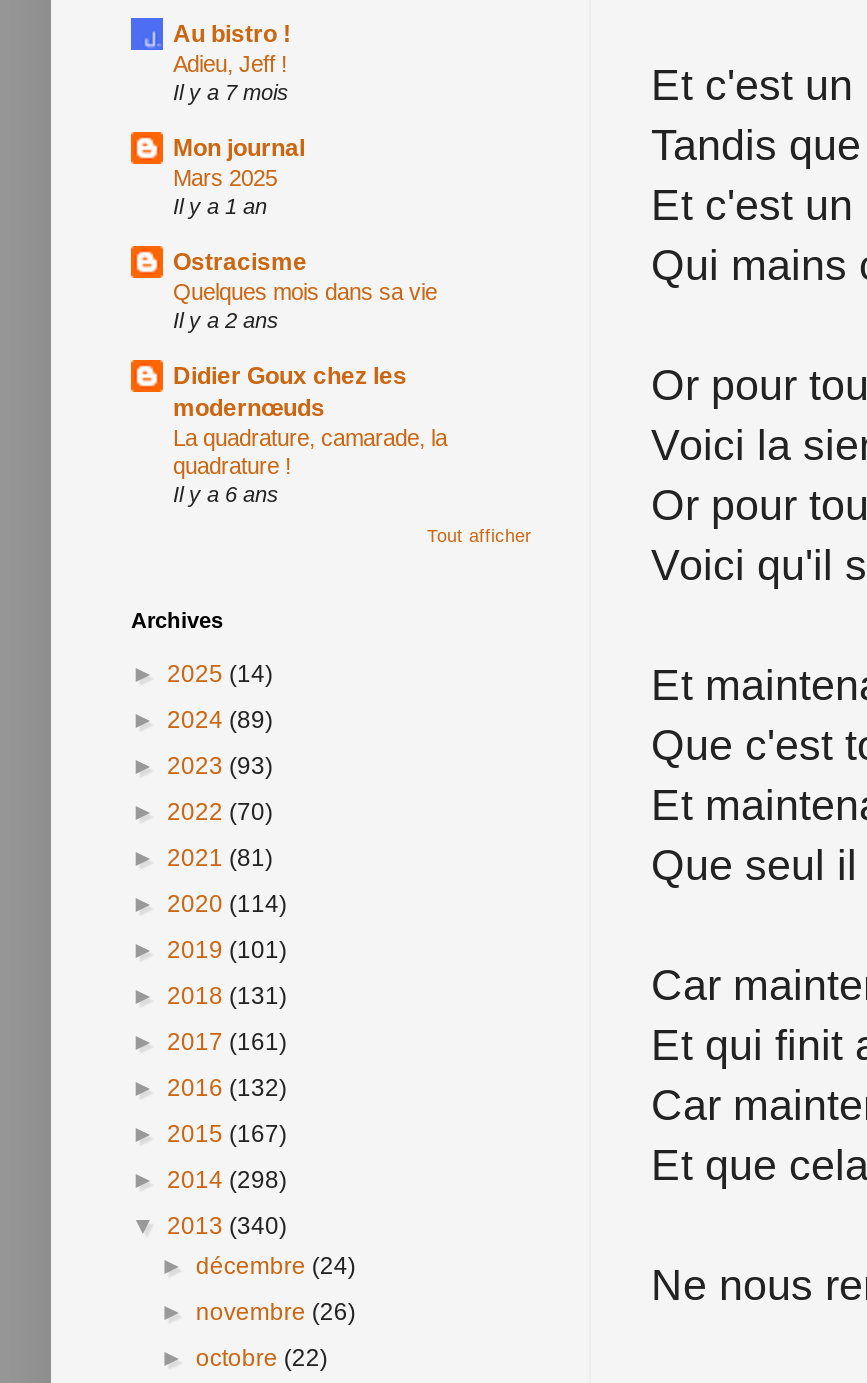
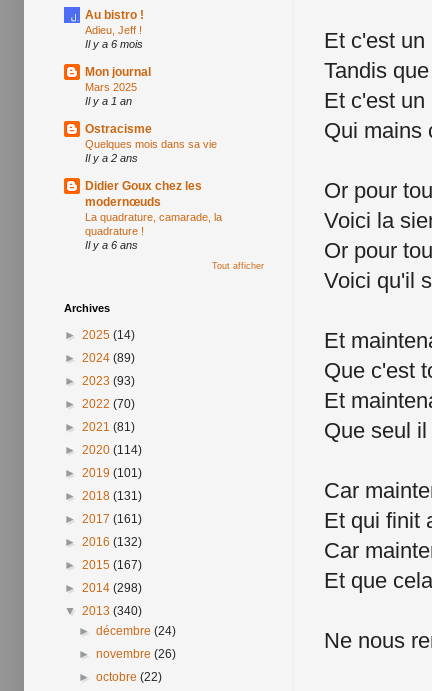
- Il y a 7 mois
+ Il y a 6 mois
